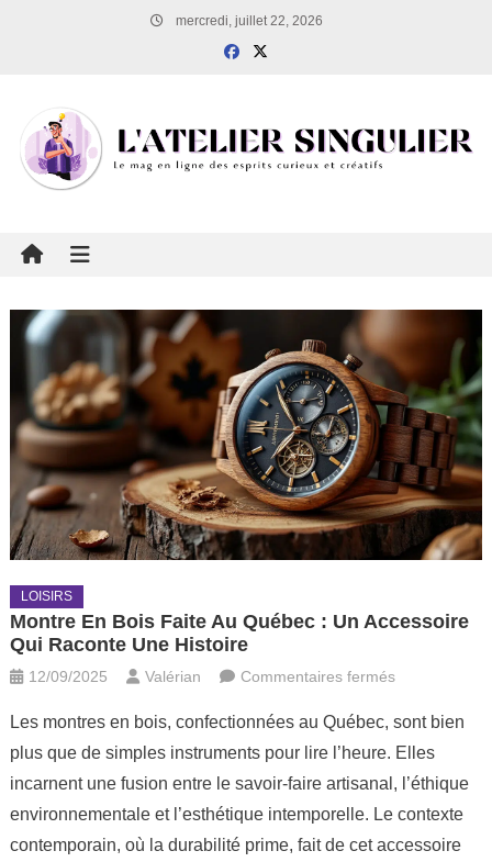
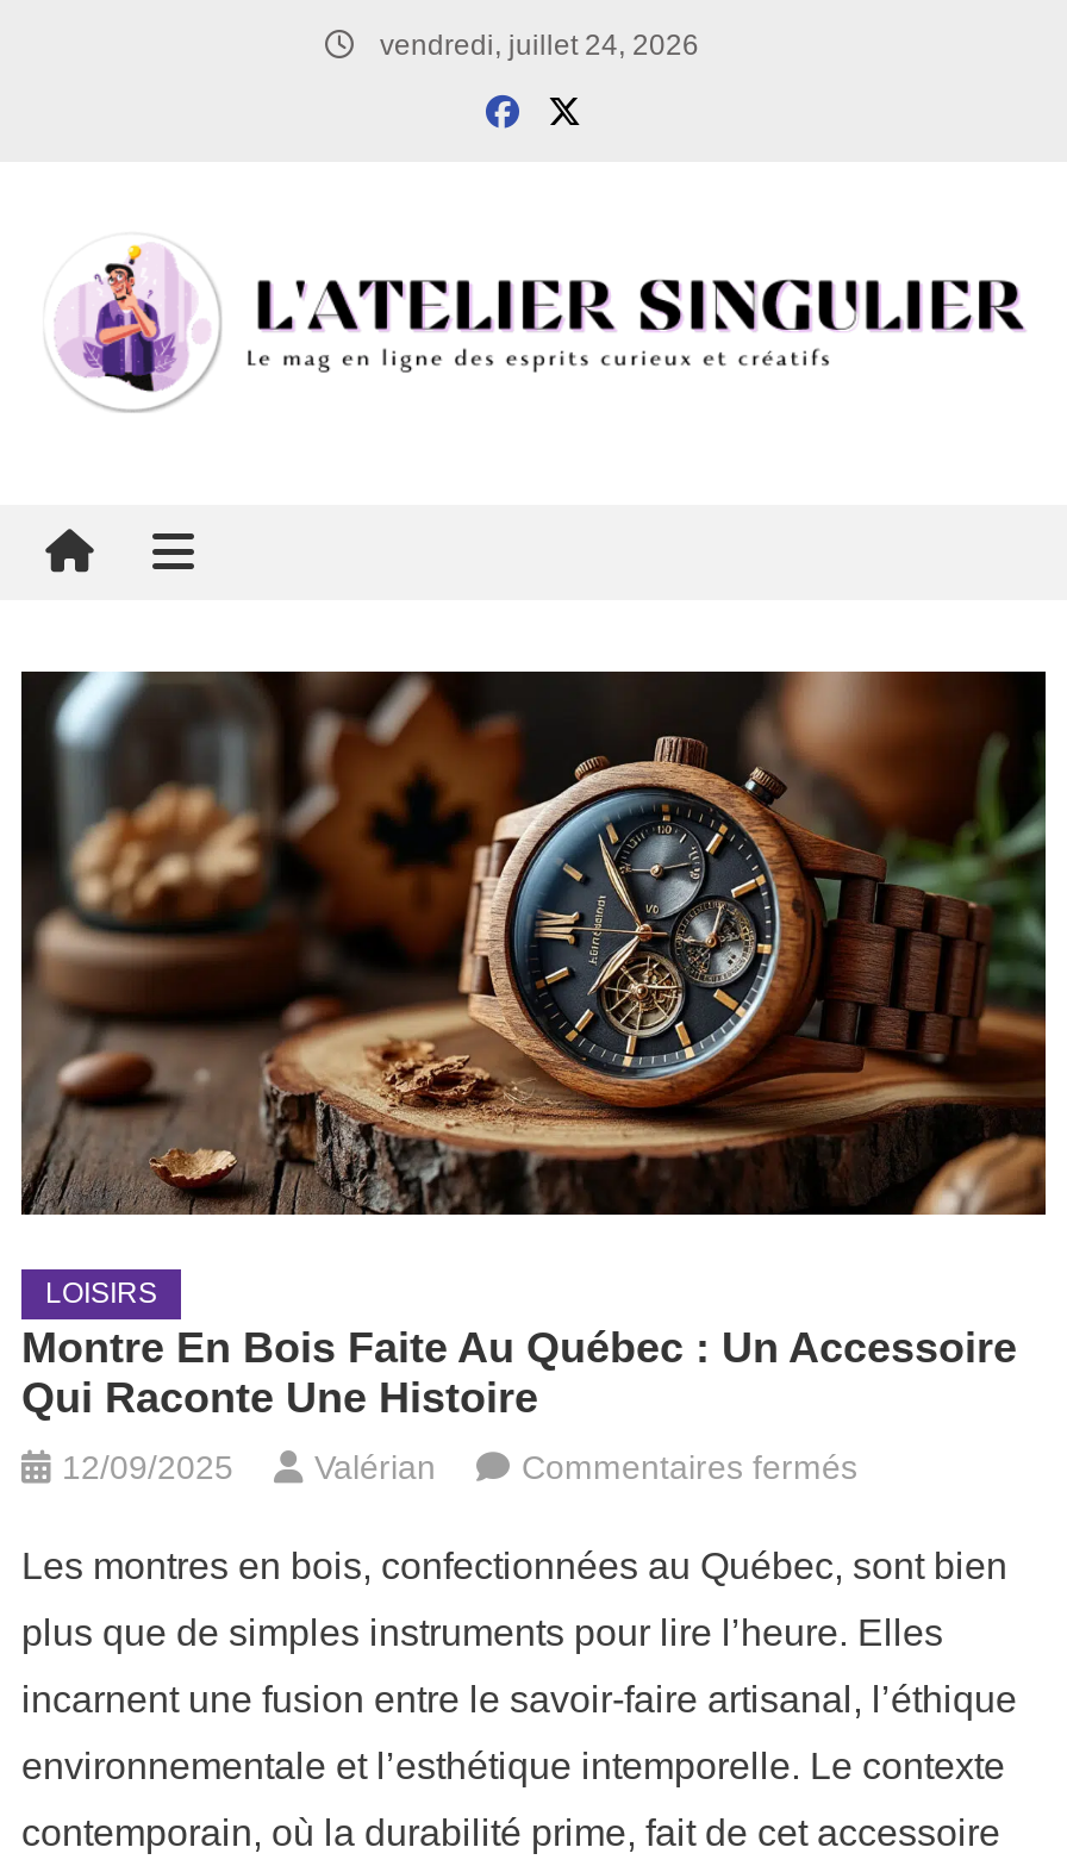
- mercredi, juillet 22, 2026
+ vendredi, juillet 24, 2026
